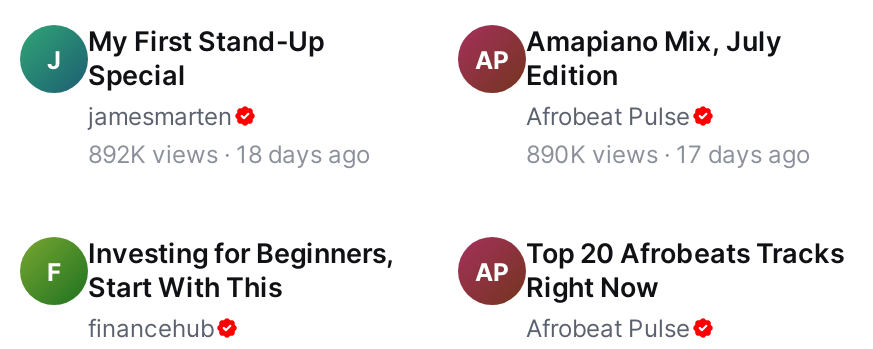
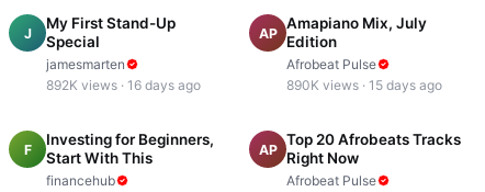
- 892K views · 18 days ago
+ 892K views · 16 days ago

- 890K views · 17 days ago
+ 890K views · 15 days ago
